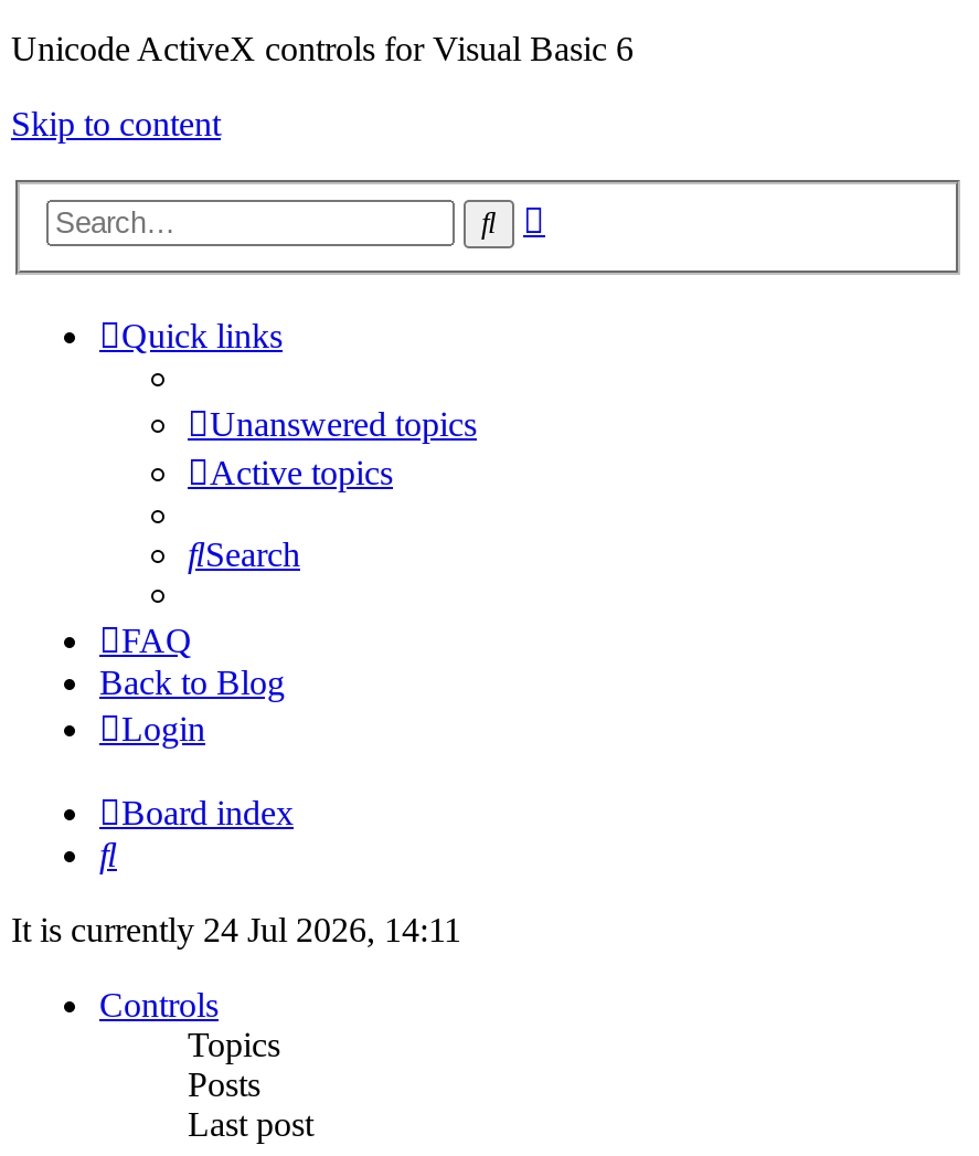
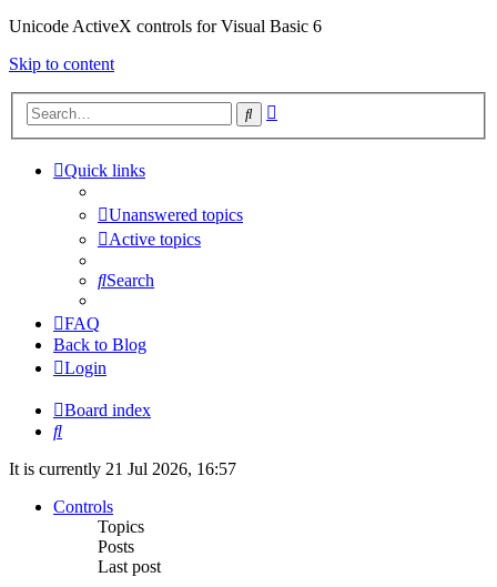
- It is currently 24 Jul 2026, 14:11
+ It is currently 21 Jul 2026, 16:57
